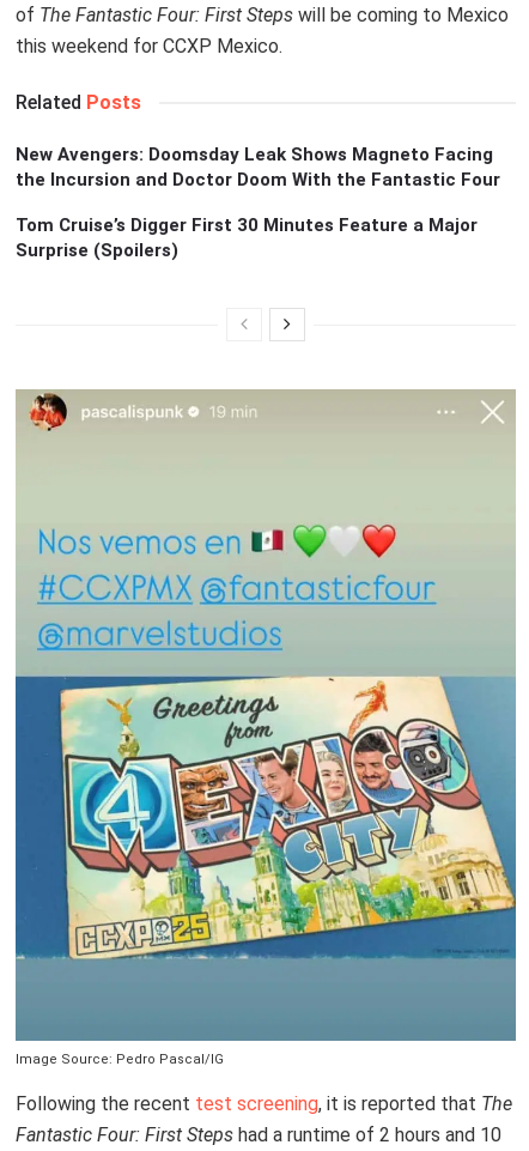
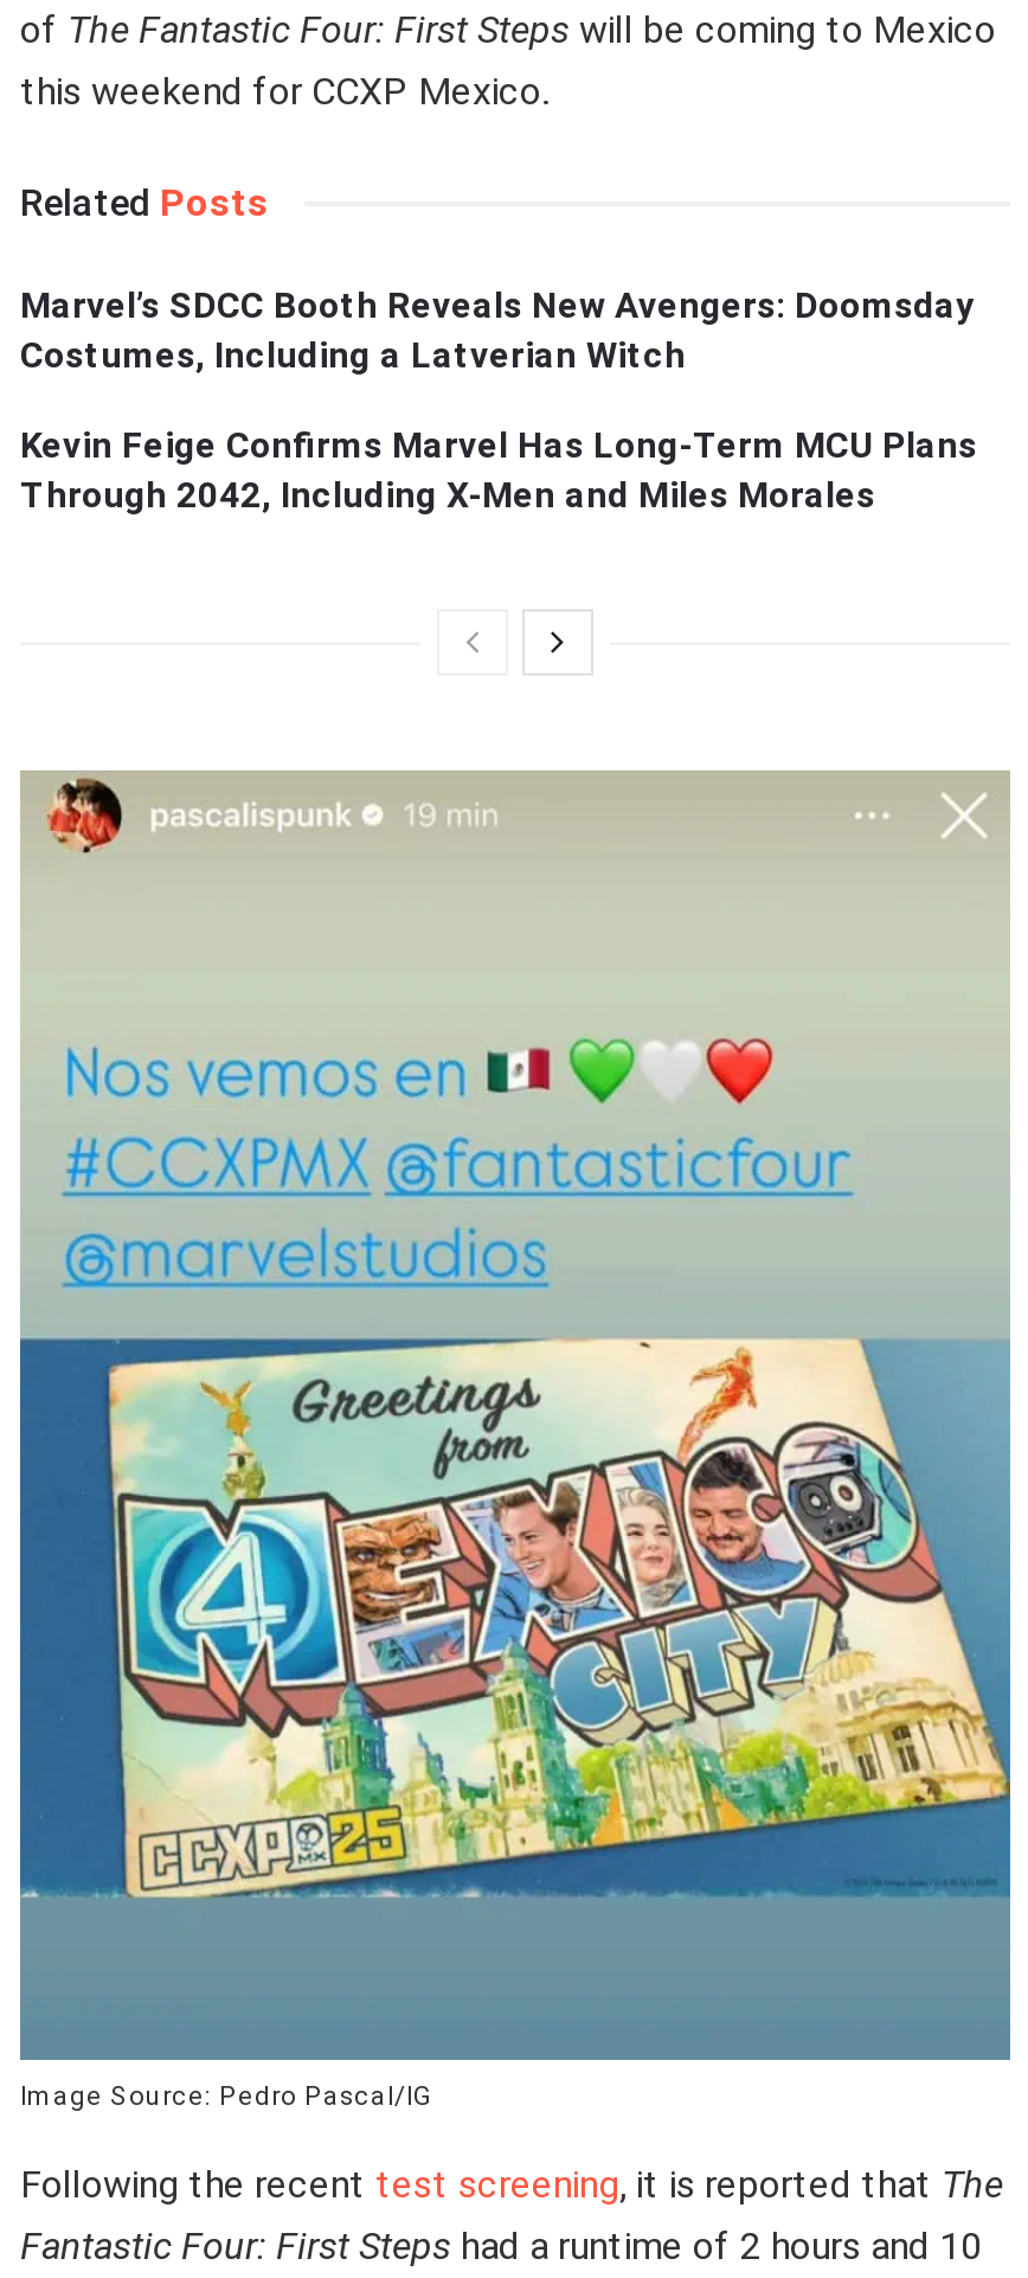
- New Avengers: Doomsday Leak Shows Magneto Facing
- the Incursion and Doctor Doom With the Fantastic Four
+ Marvel’s SDCC Booth Reveals New Avengers: Doomsday
+ Costumes, Including a Latverian Witch

- Tom Cruise’s Digger First 30 Minutes Feature a Major
- Surprise (Spoilers)
+ Kevin Feige Confirms Marvel Has Long-Term MCU Plans
+ Through 2042, Including X-Men and Miles Morales
